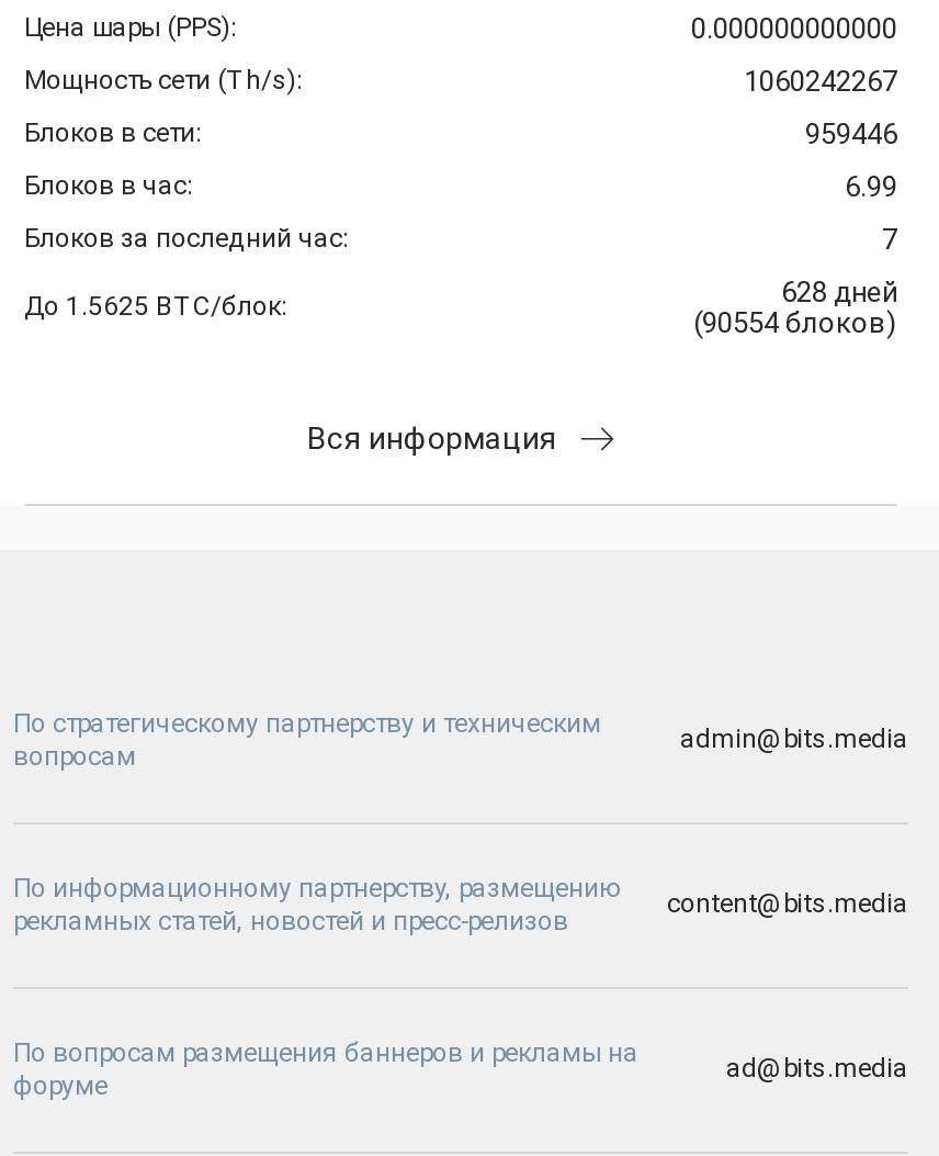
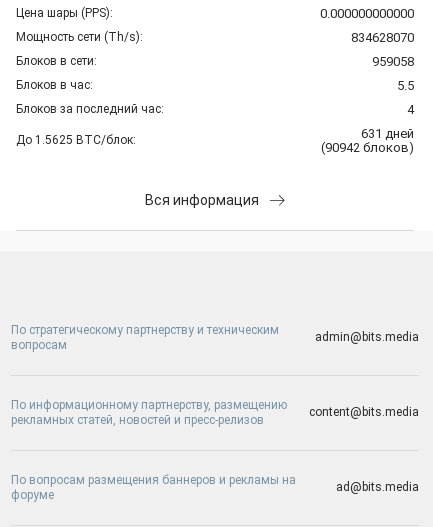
- 1060242267
+ 834628070

- 959446
+ 959058

- 6.99
+ 5.5

- 7
+ 4

- 628 дней
+ 631 дней

- (90554 блоков)
+ (90942 блоков)
